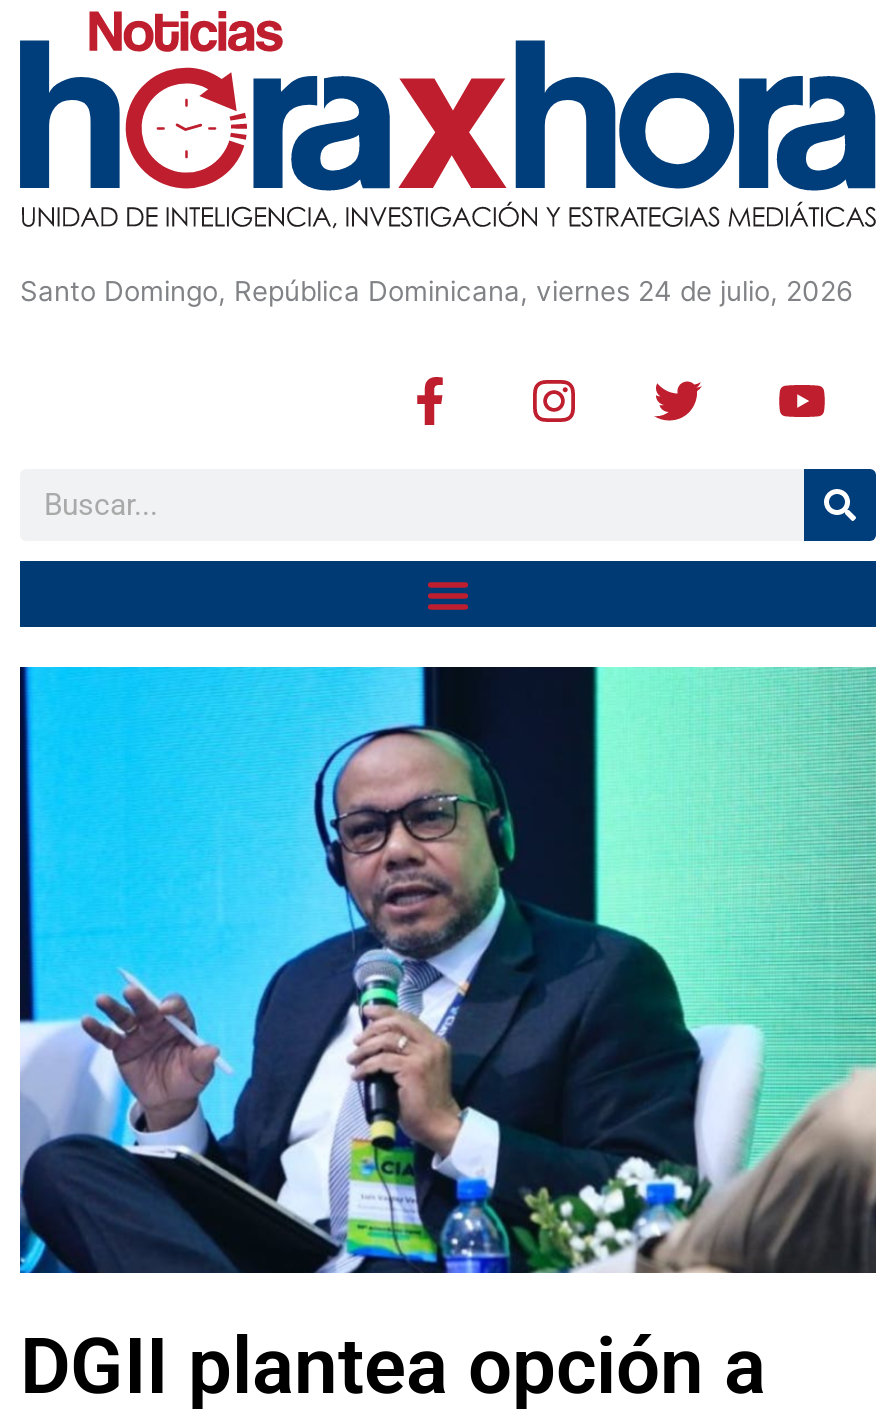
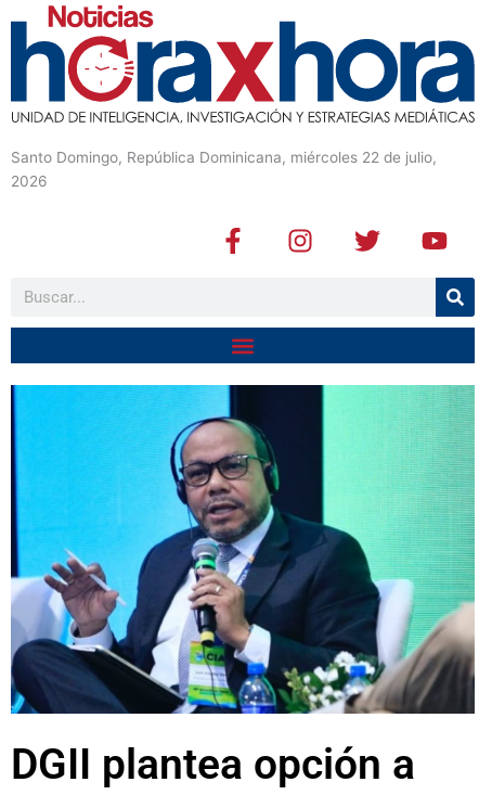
- Santo Domingo, República Dominicana, viernes 24 de julio, 2026
+ Santo Domingo, República Dominicana, miércoles 22 de julio,
+ 2026
